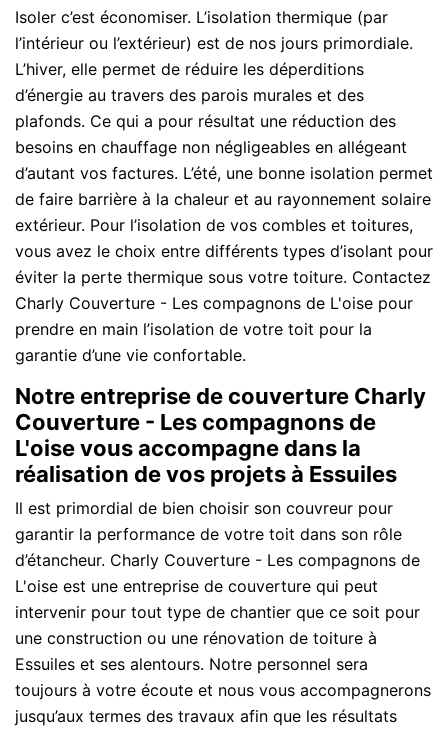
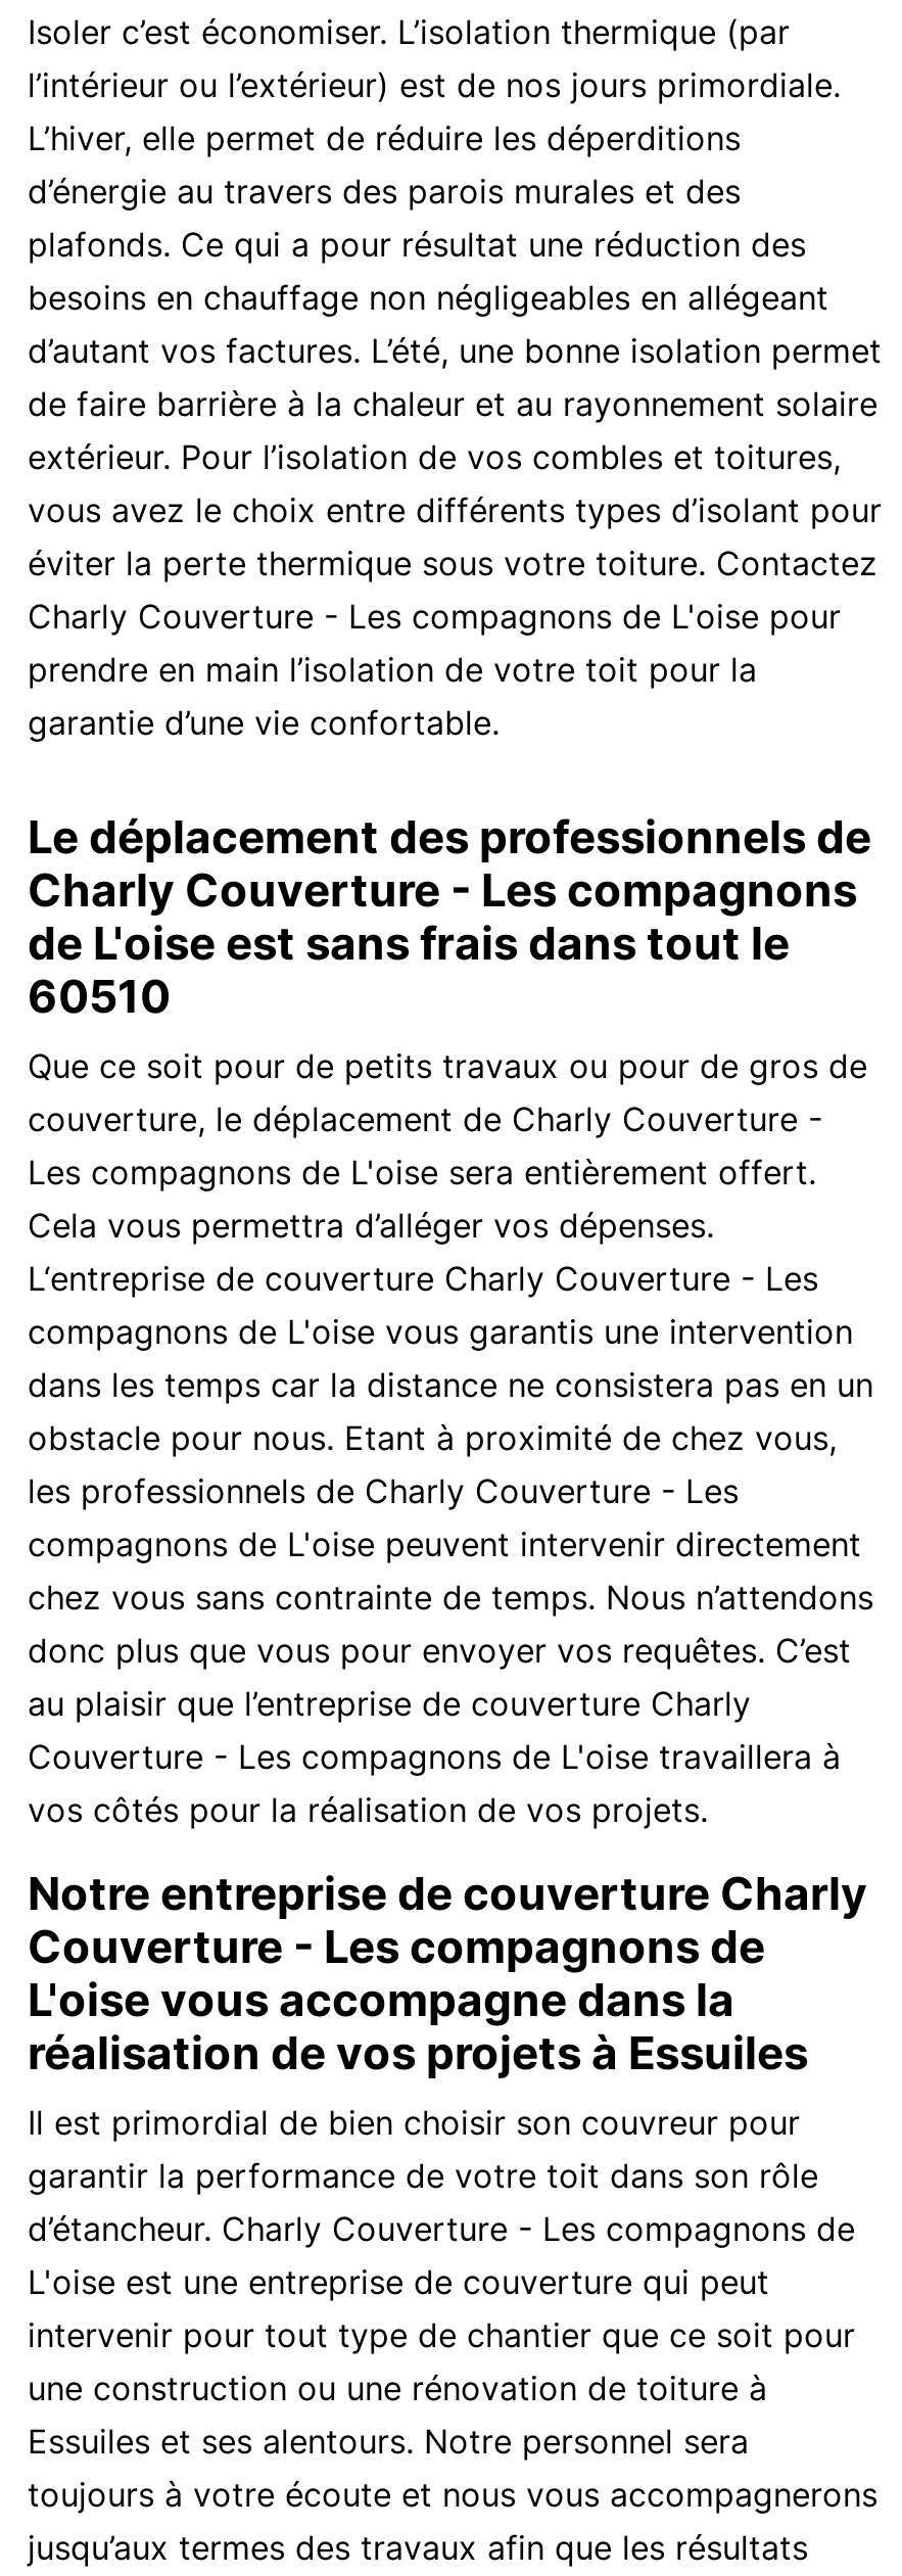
+ Le déplacement des professionnels de
+ Charly Couverture - Les compagnons
+ de L'oise est sans frais dans tout le
+ 60510
+ Que ce soit pour de petits travaux ou pour de gros de
+ couverture, le déplacement de Charly Couverture -
+ Les compagnons de L'oise sera entièrement offert.
+ Cela vous permettra d’alléger vos dépenses.
+ L‘entreprise de couverture Charly Couverture - Les
+ compagnons de L'oise vous garantis une intervention
+ dans les temps car la distance ne consistera pas en un
+ obstacle pour nous. Etant à proximité de chez vous,
+ les professionnels de Charly Couverture - Les
+ compagnons de L'oise peuvent intervenir directement
+ chez vous sans contrainte de temps. Nous n’attendons
+ donc plus que vous pour envoyer vos requêtes. C’est
+ au plaisir que l’entreprise de couverture Charly
+ Couverture - Les compagnons de L'oise travaillera à
+ vos côtés pour la réalisation de vos projets.
